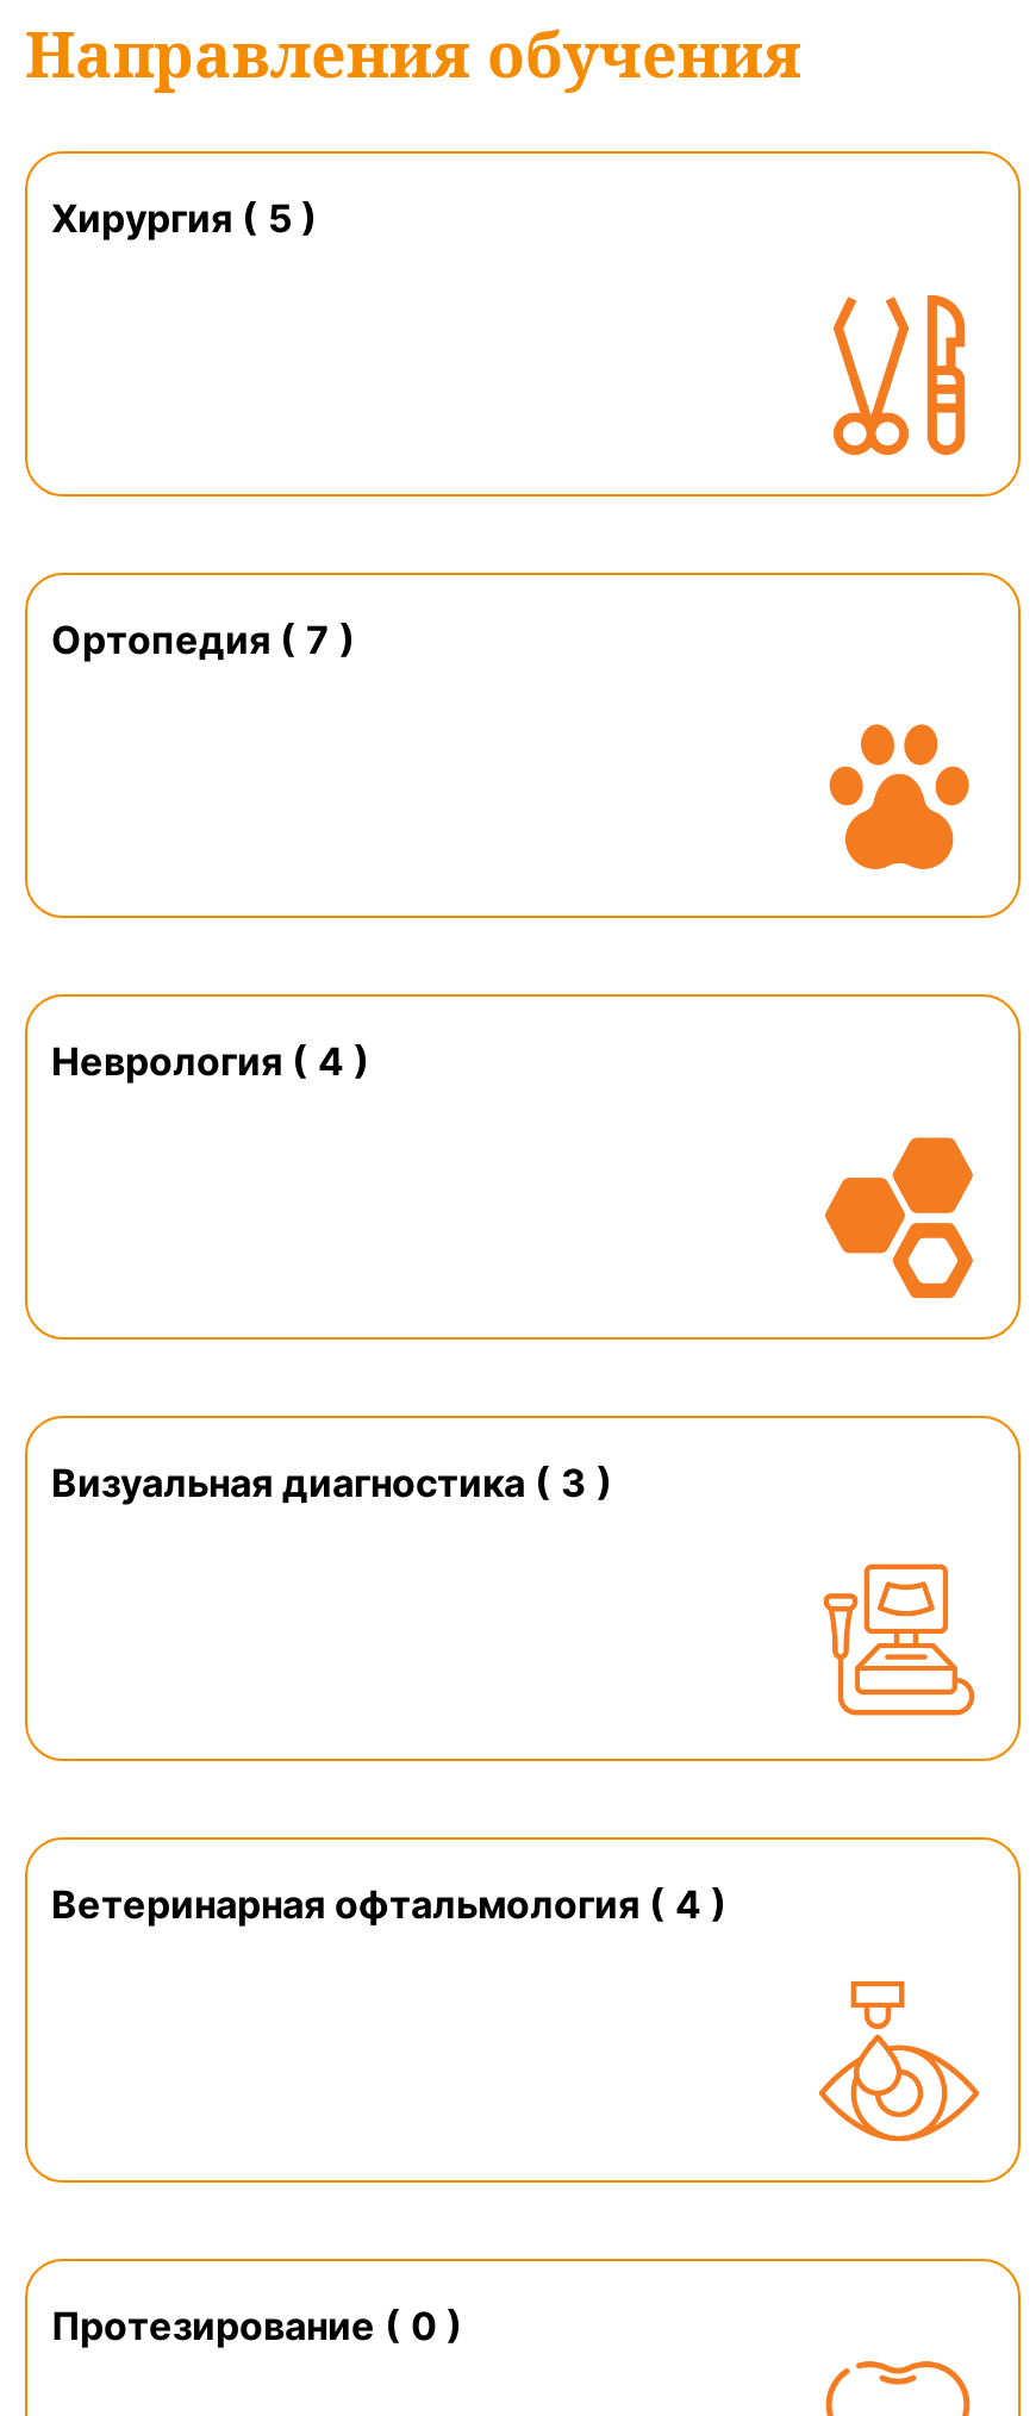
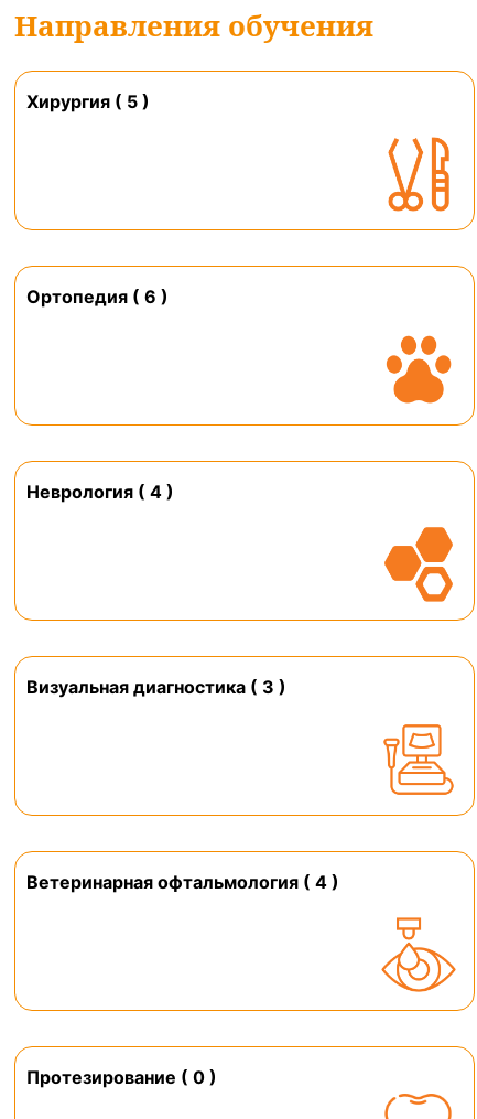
- Ортопедия ( 7 )
+ Ортопедия ( 6 )
